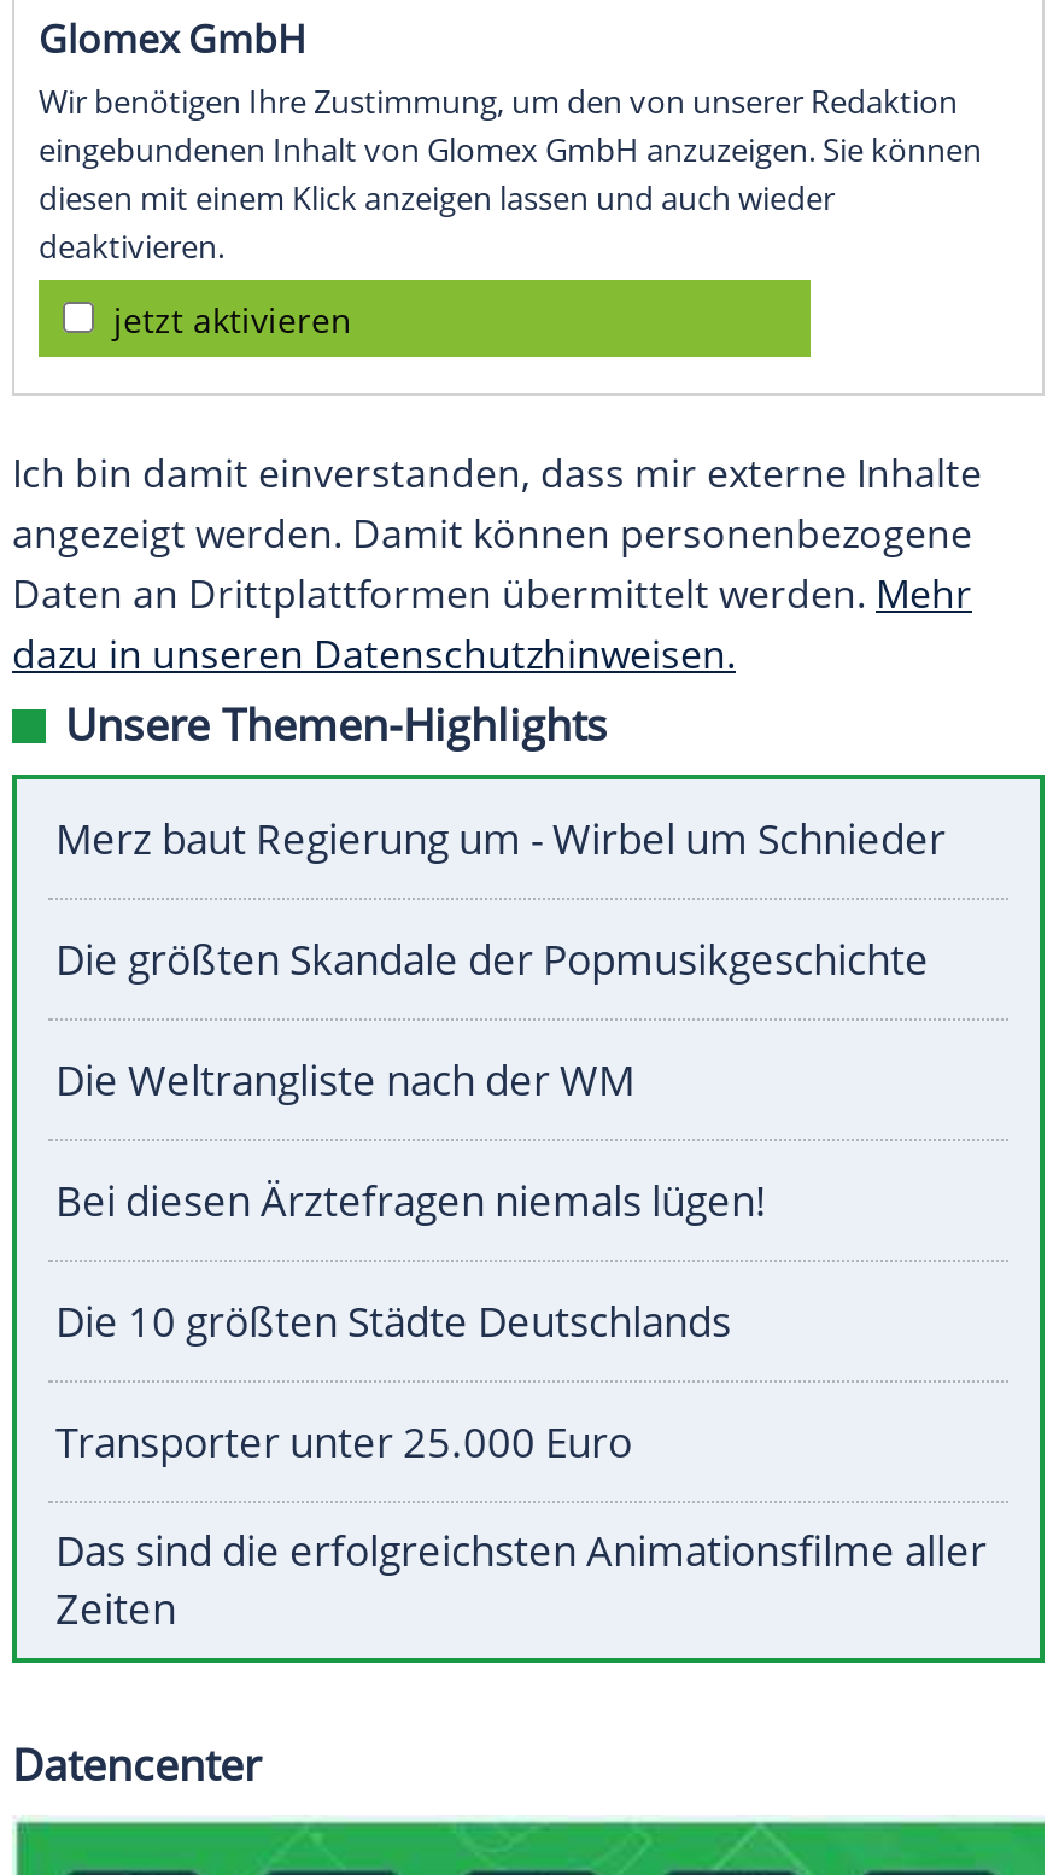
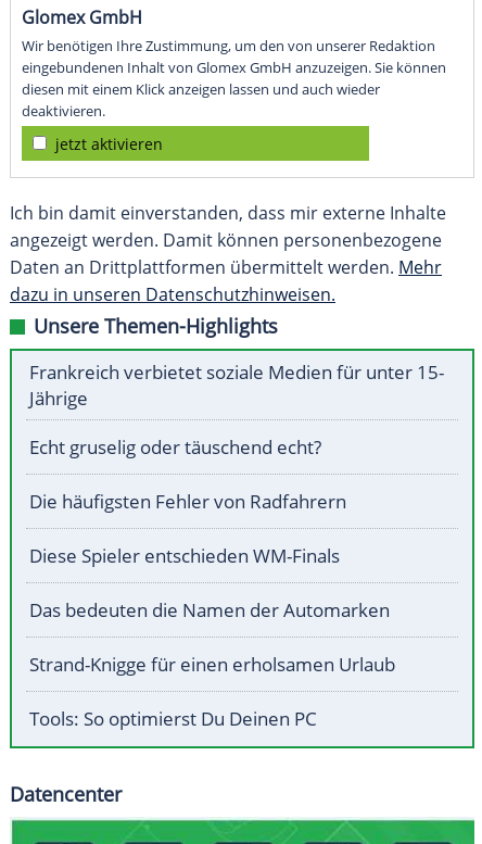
- Merz baut Regierung um - Wirbel um Schnieder
+ Frankreich verbietet soziale Medien für unter 15-
+ Jährige

- Die größten Skandale der Popmusikgeschichte
+ Echt gruselig oder täuschend echt?

- Die Weltrangliste nach der WM
+ Die häufigsten Fehler von Radfahrern

- Bei diesen Ärztefragen niemals lügen!
+ Diese Spieler entschieden WM-Finals

- Die 10 größten Städte Deutschlands
+ Das bedeuten die Namen der Automarken

- Transporter unter 25.000 Euro
+ Strand-Knigge für einen erholsamen Urlaub

- Das sind die erfolgreichsten Animationsfilme aller
- Zeiten
+ Tools: So optimierst Du Deinen PC
